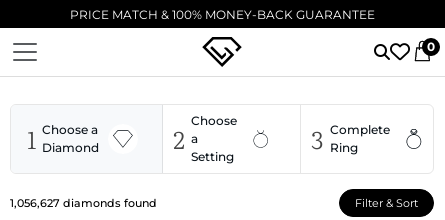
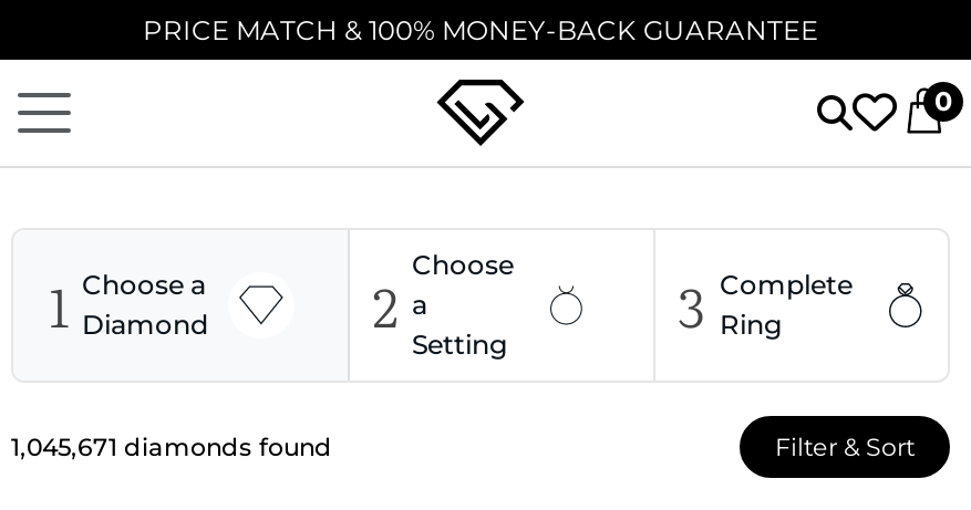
- 1,056,627 diamonds found
+ 1,045,671 diamonds found
